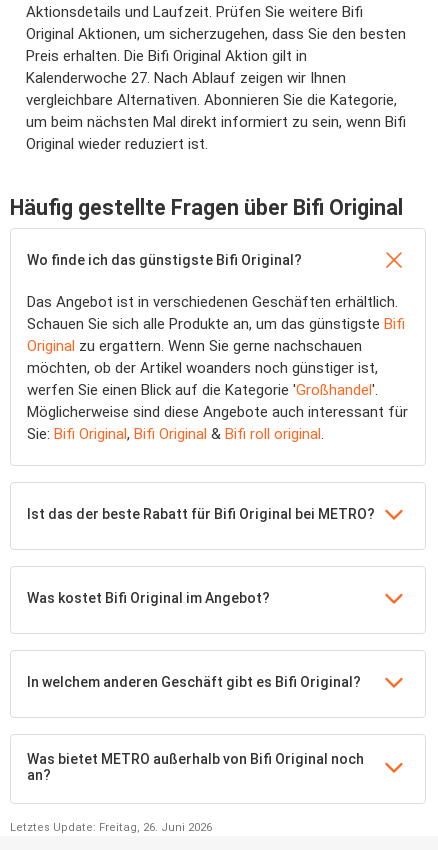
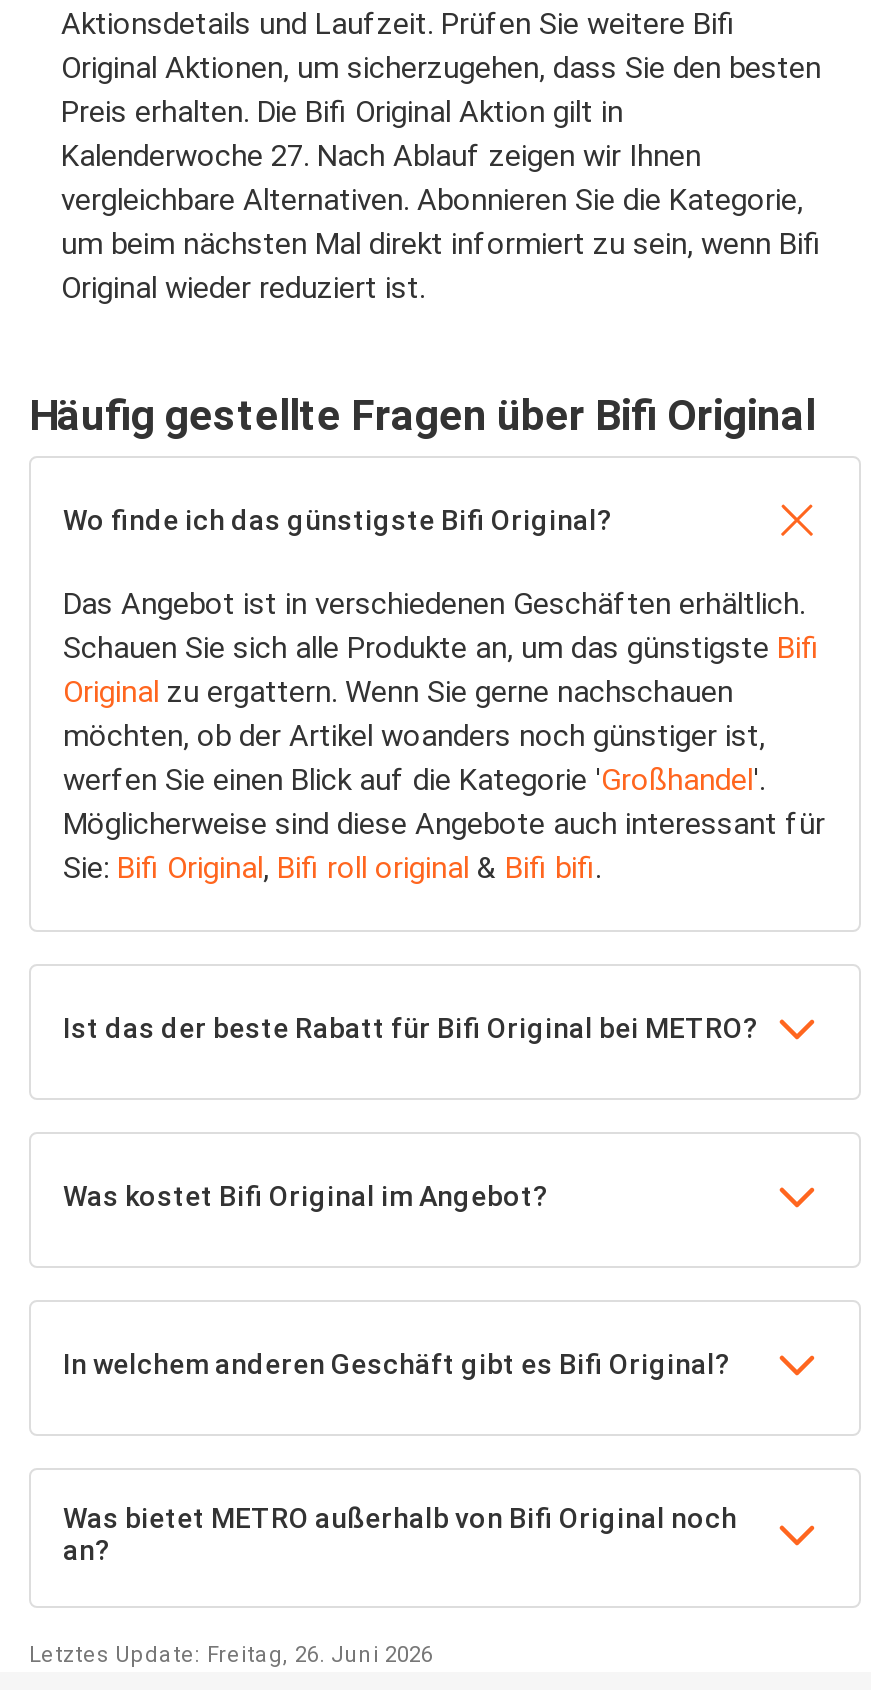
- Sie: Bifi Original, Bifi Original & Bifi roll original.
+ Sie: Bifi Original, Bifi roll original & Bifi bifi.
